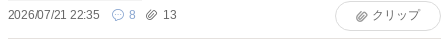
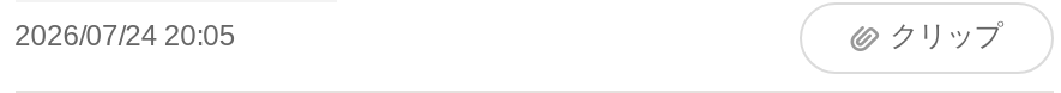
- 2026/07/21 22:35
- 8
- 13
+ 2026/07/24 20:05
